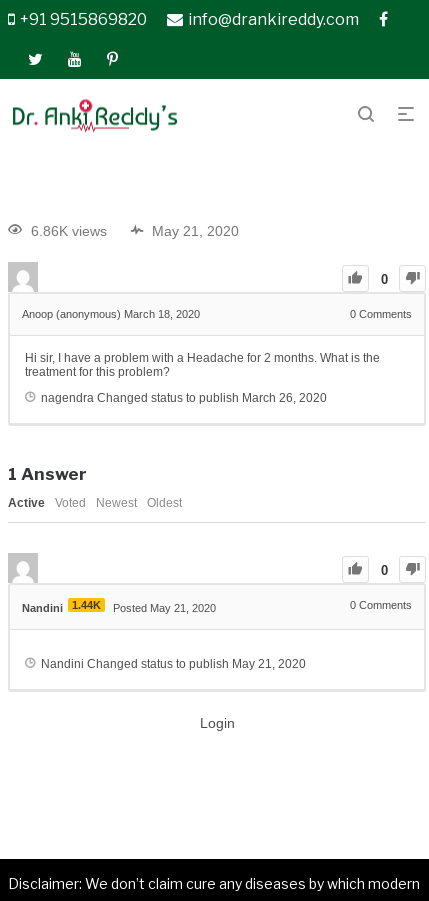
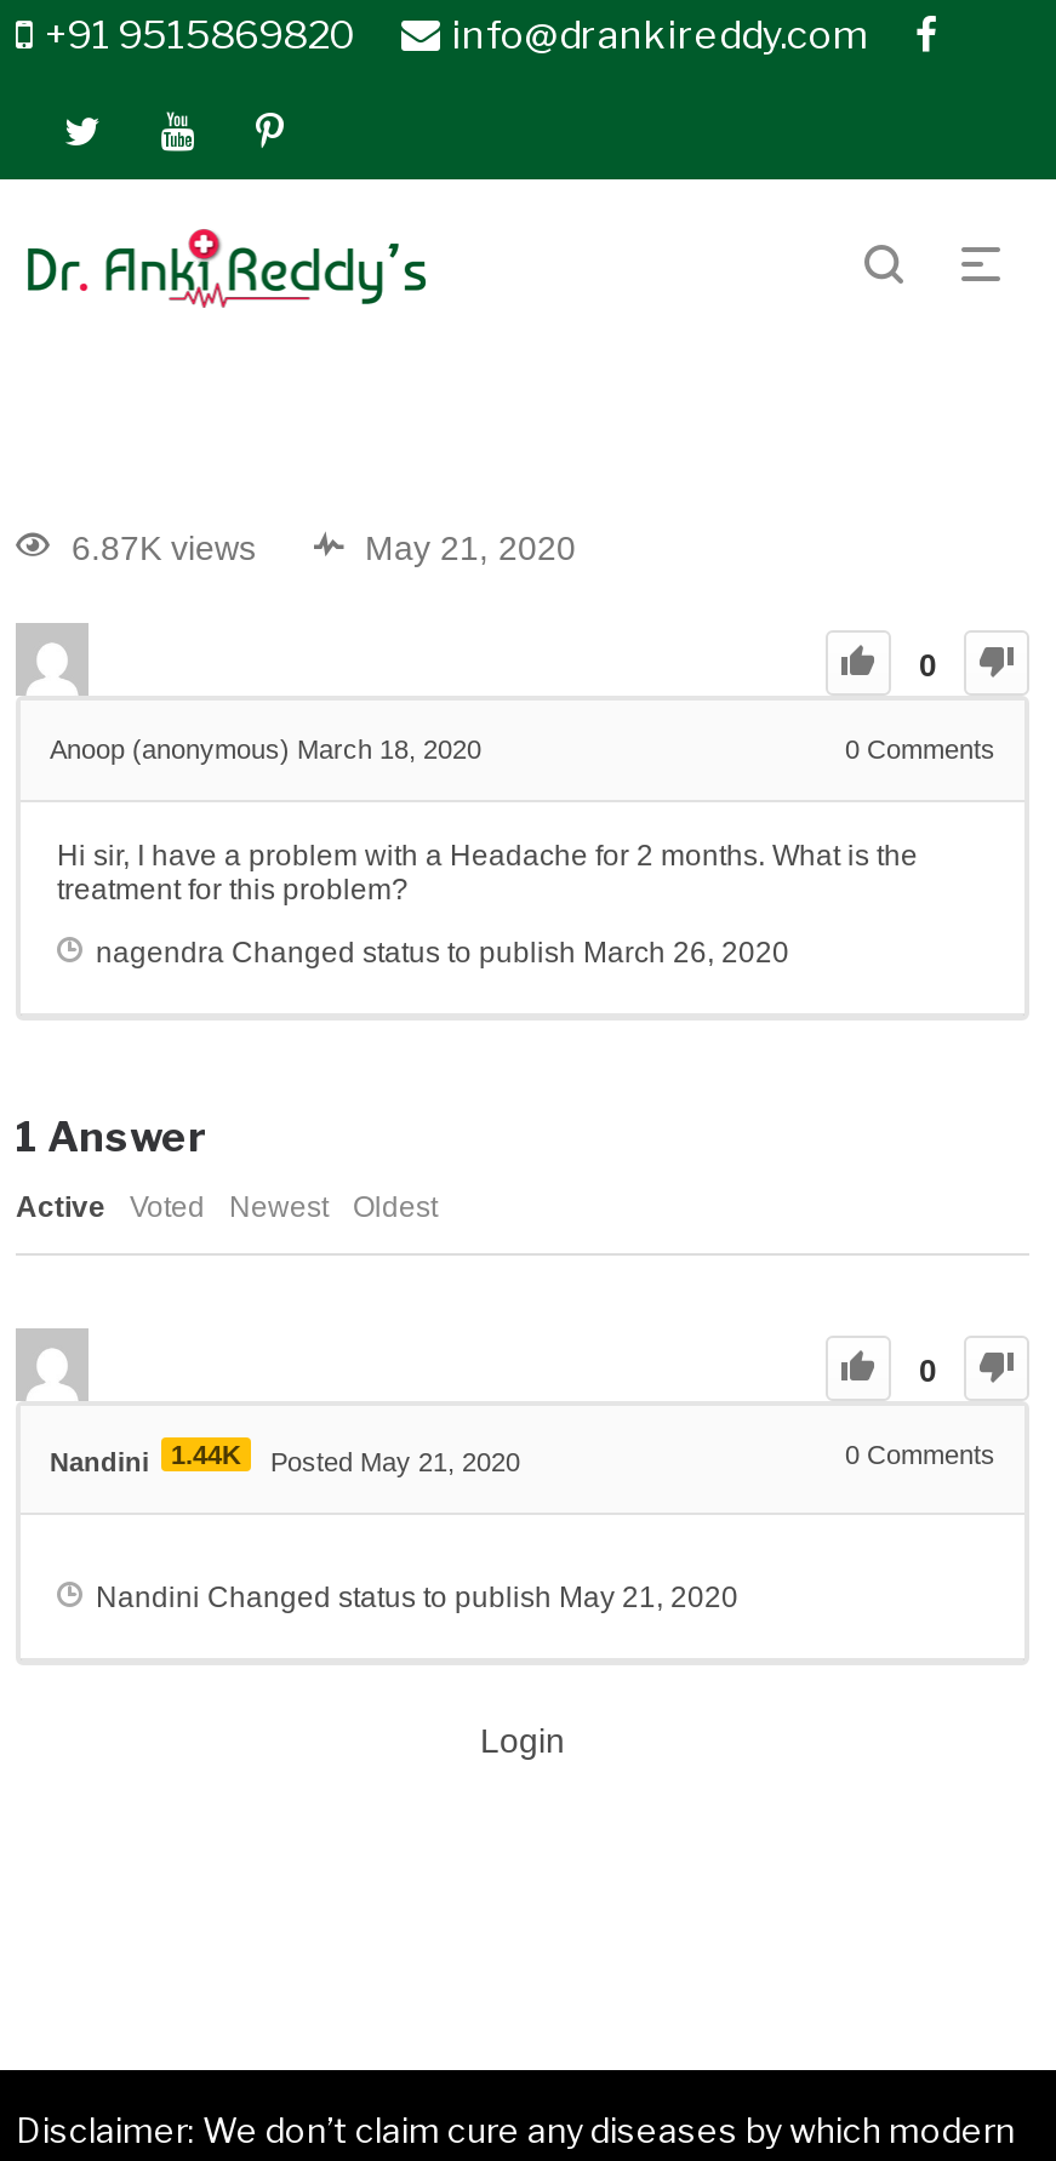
- 6.86K views
+ 6.87K views
